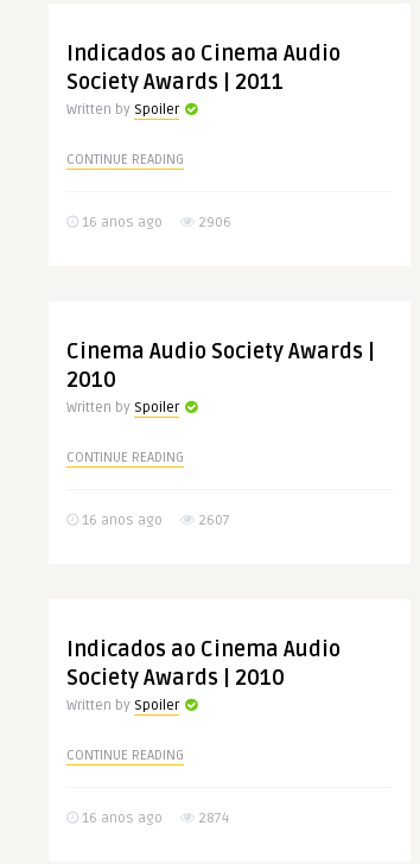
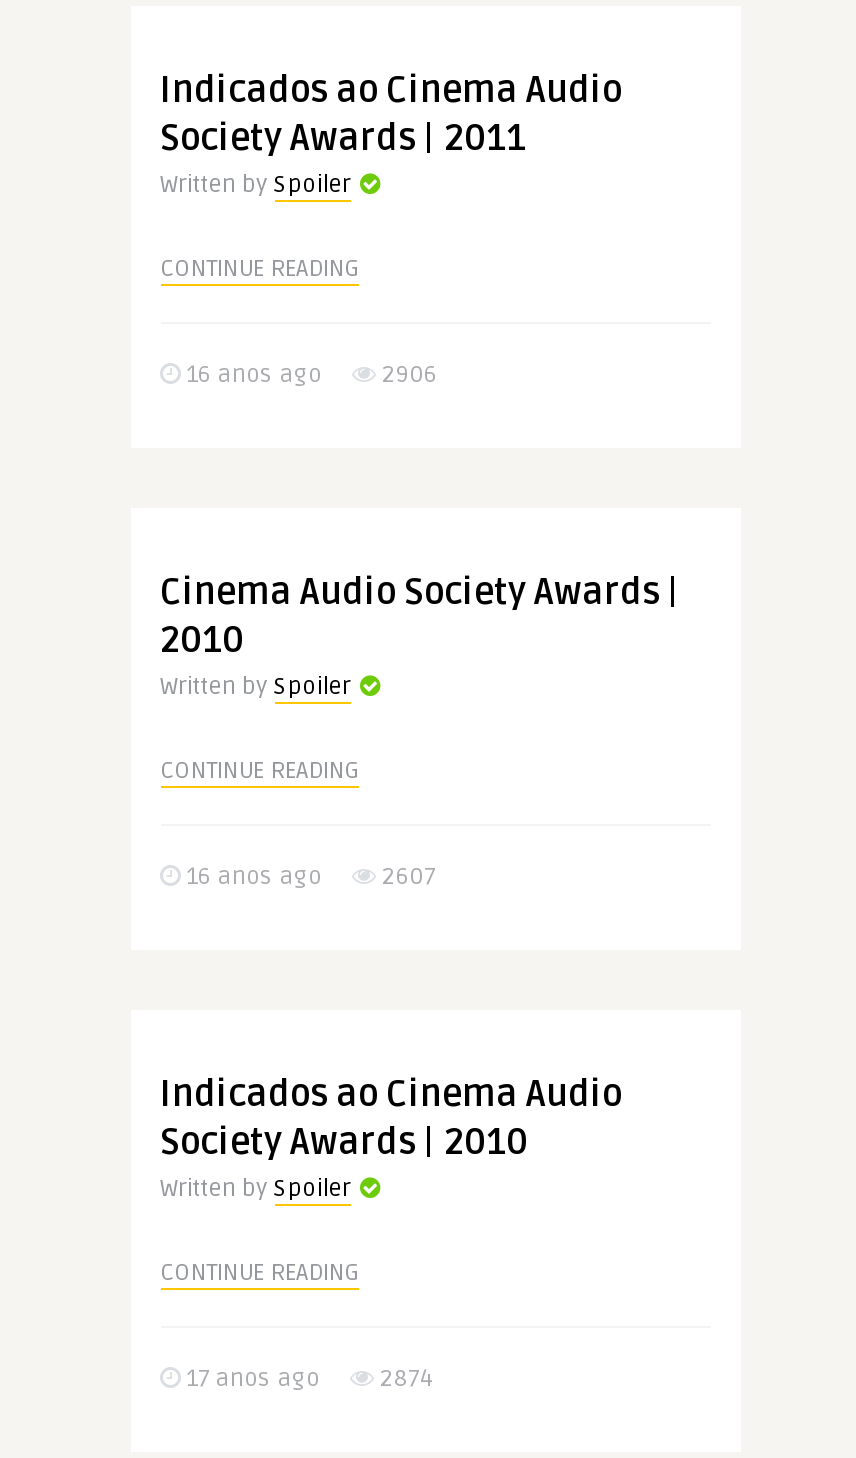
- 16 anos ago 2874
+ 17 anos ago 2874
